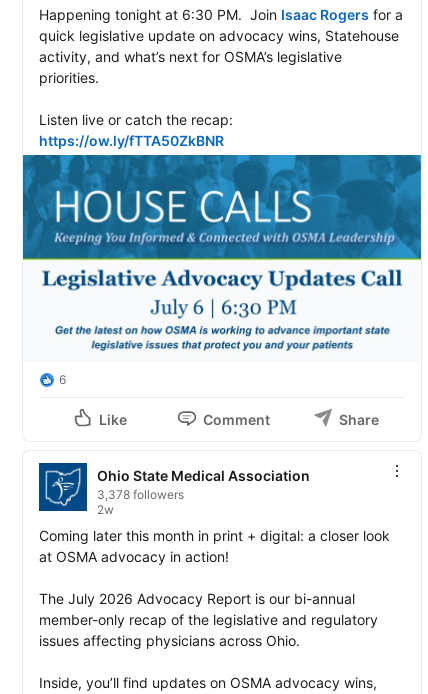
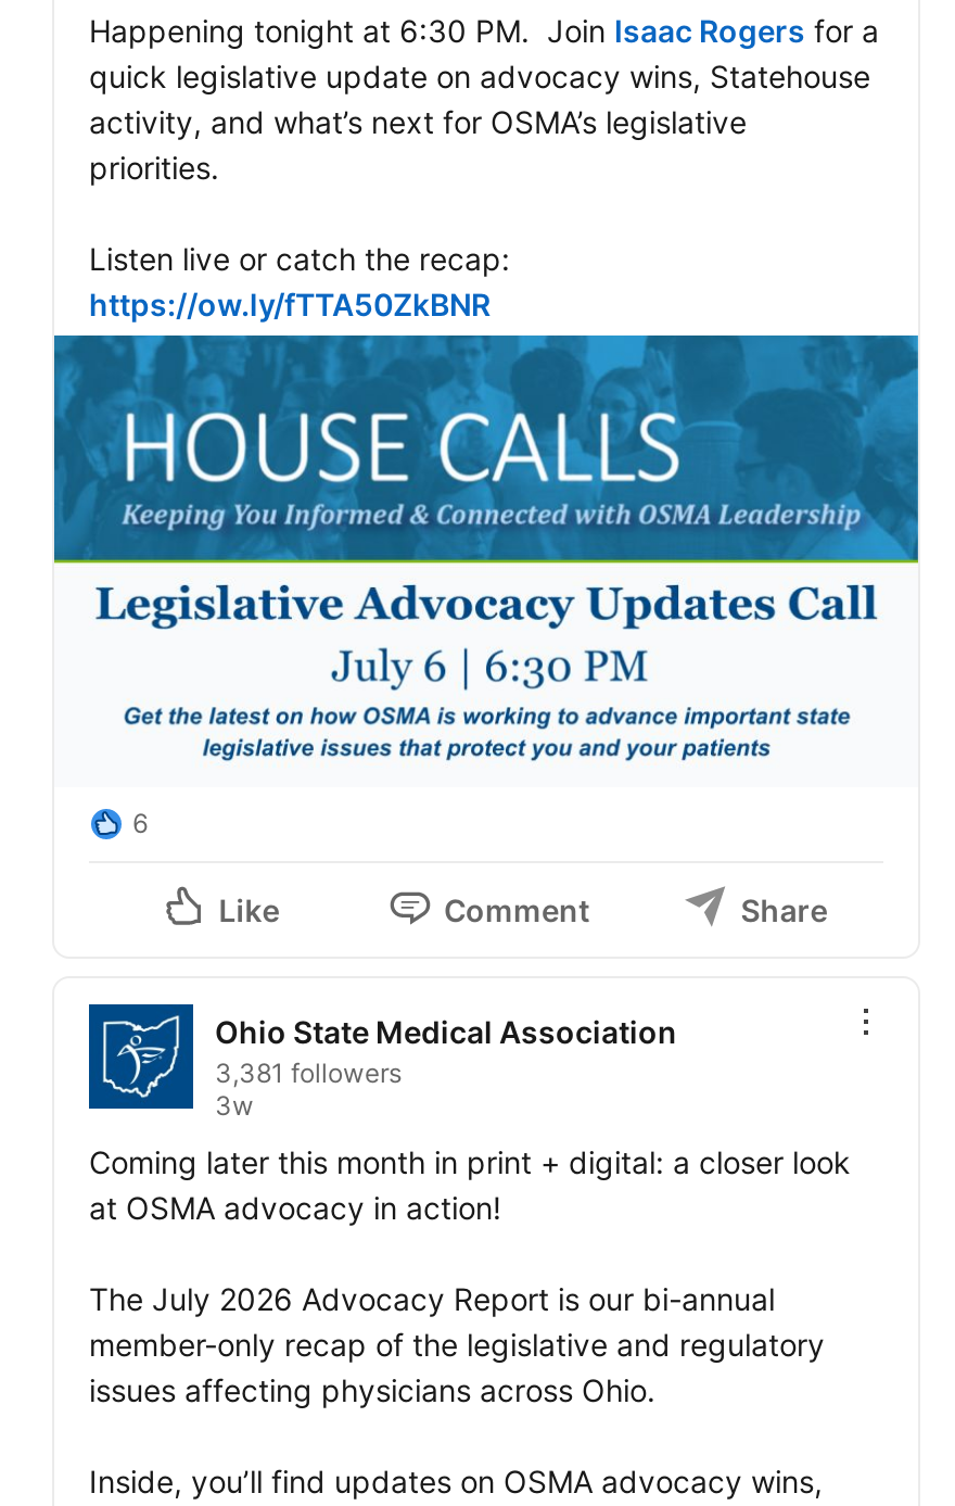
- 3,378 followers
- 2w
+ 3,381 followers
+ 3w
